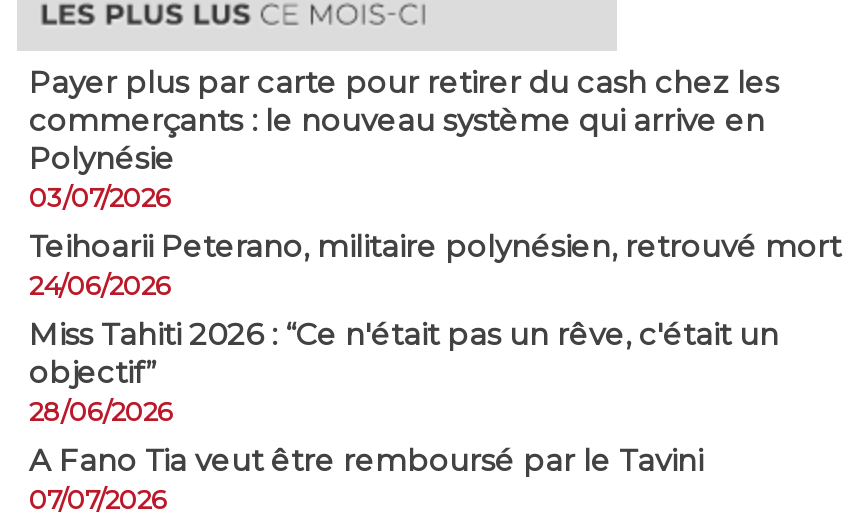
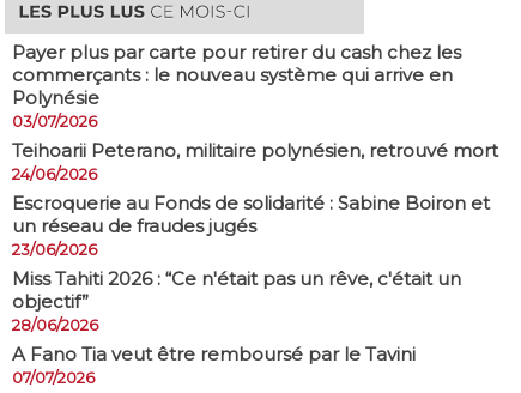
+ Escroquerie au Fonds de solidarité : Sabine Boiron et
+ un réseau de fraudes jugés
+ 23/06/2026
